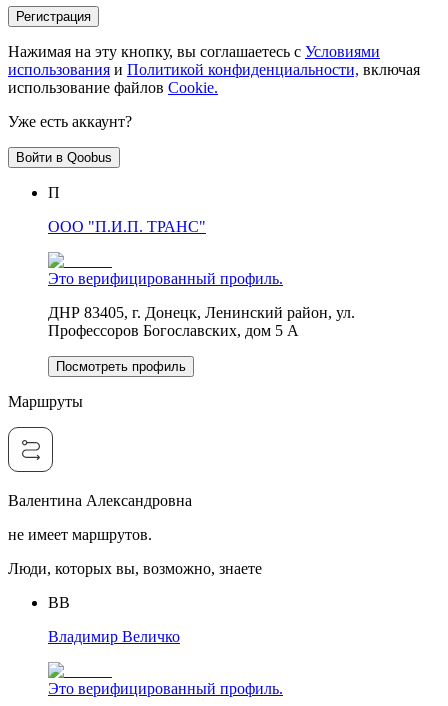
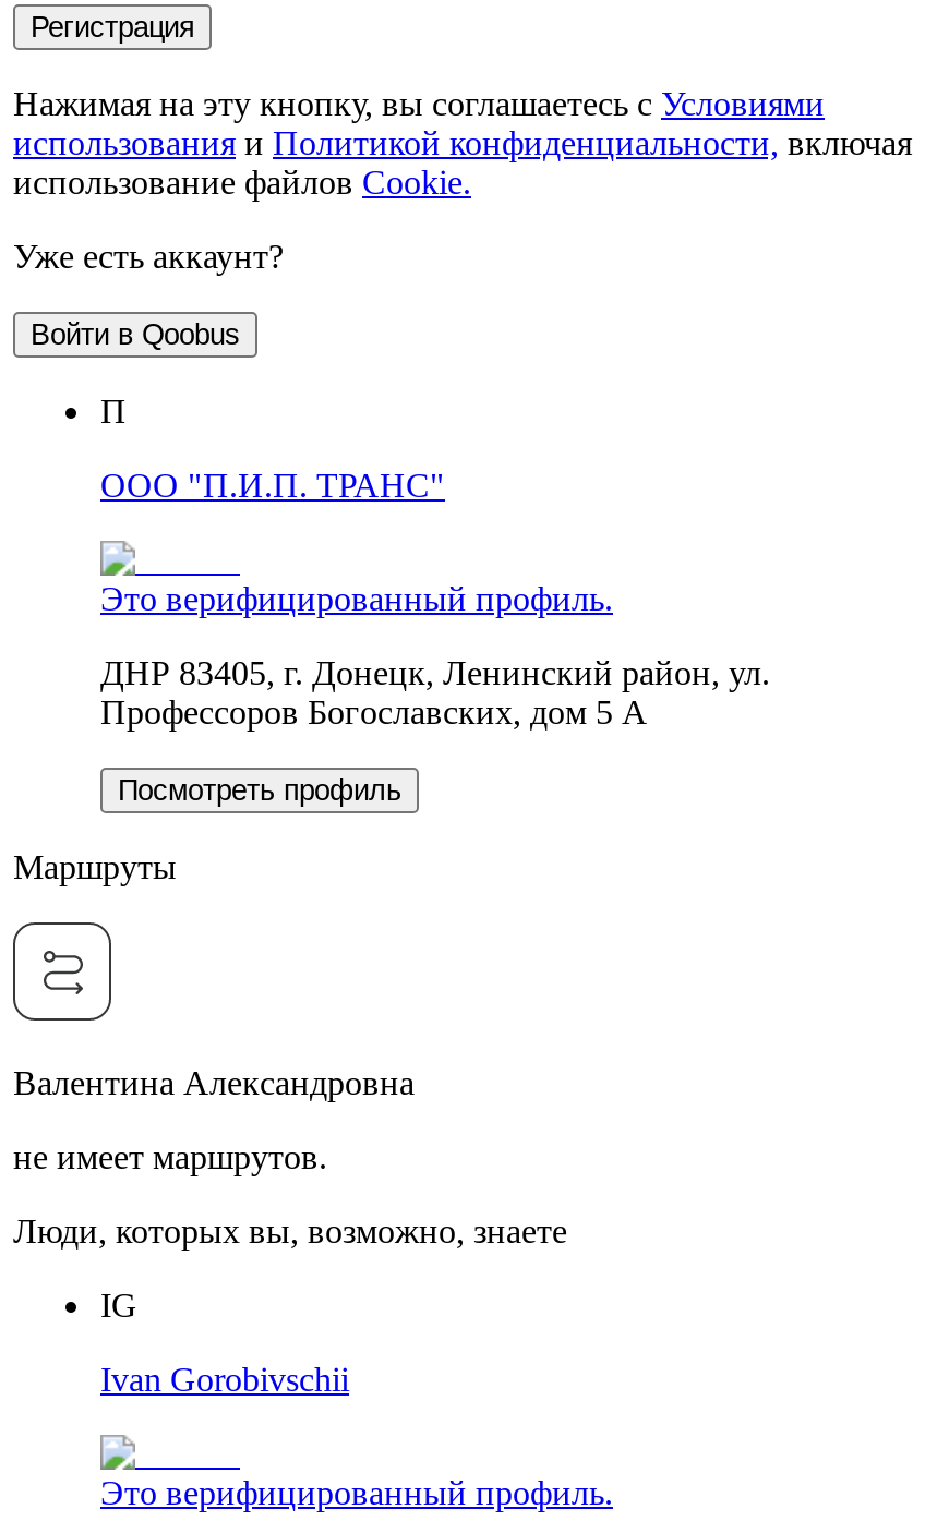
- ВВ
+ IG

- Владимир Величко
+ Ivan Gorobivschii
